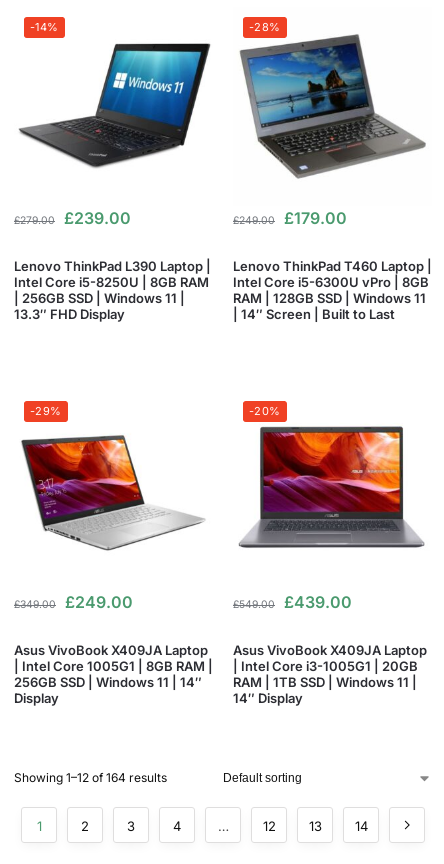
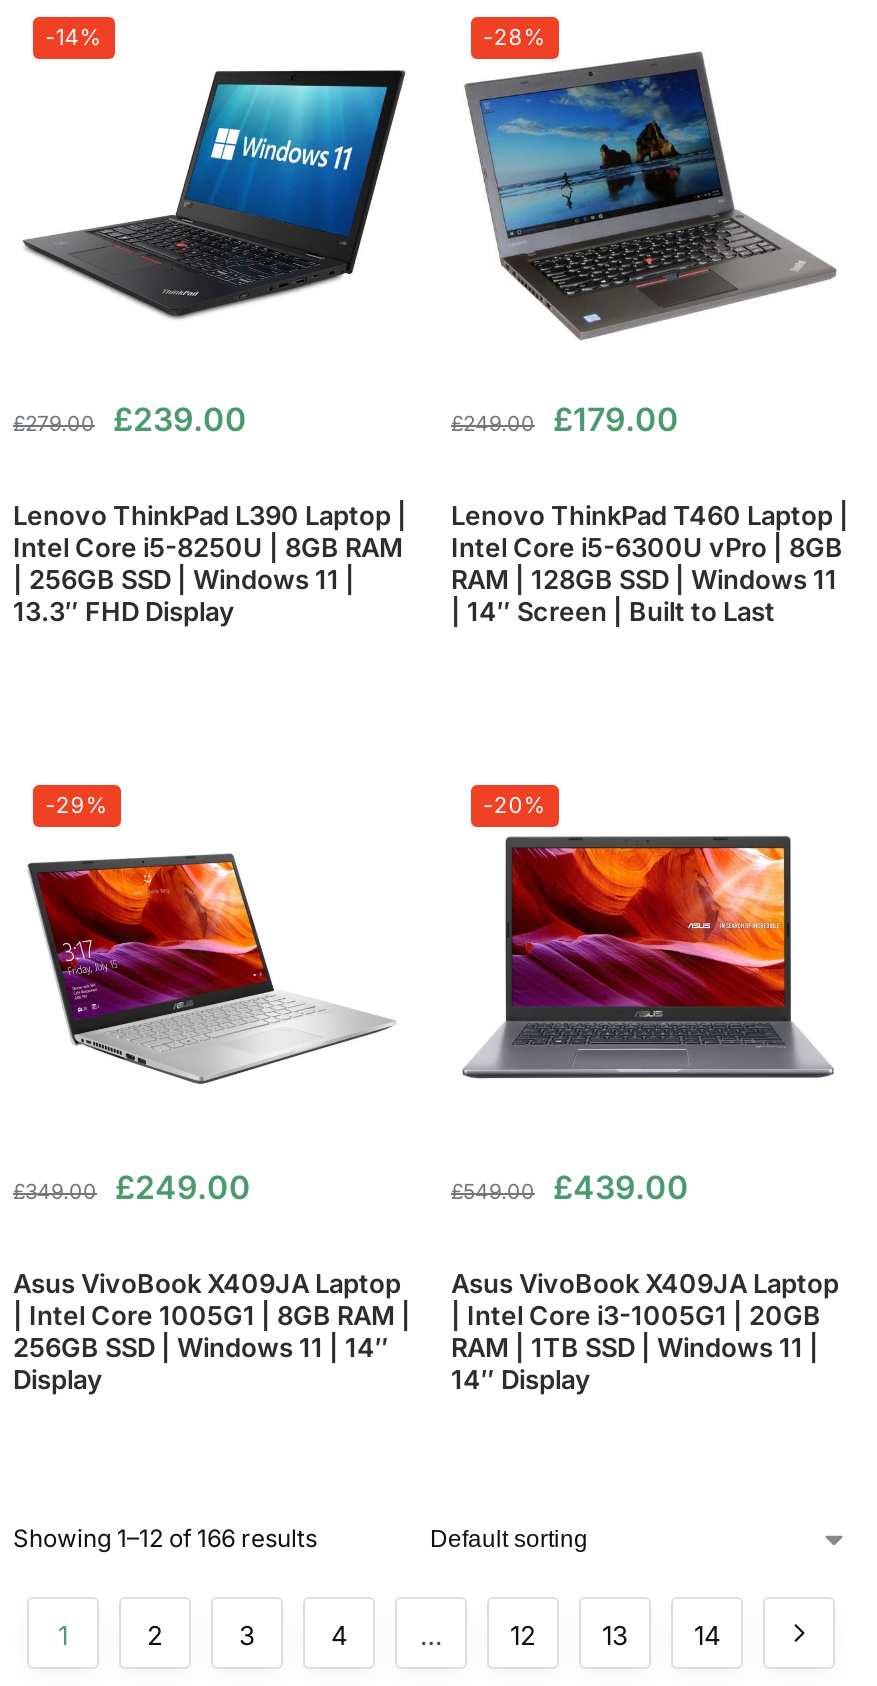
- Showing 1–12 of 164 results
+ Showing 1–12 of 166 results
